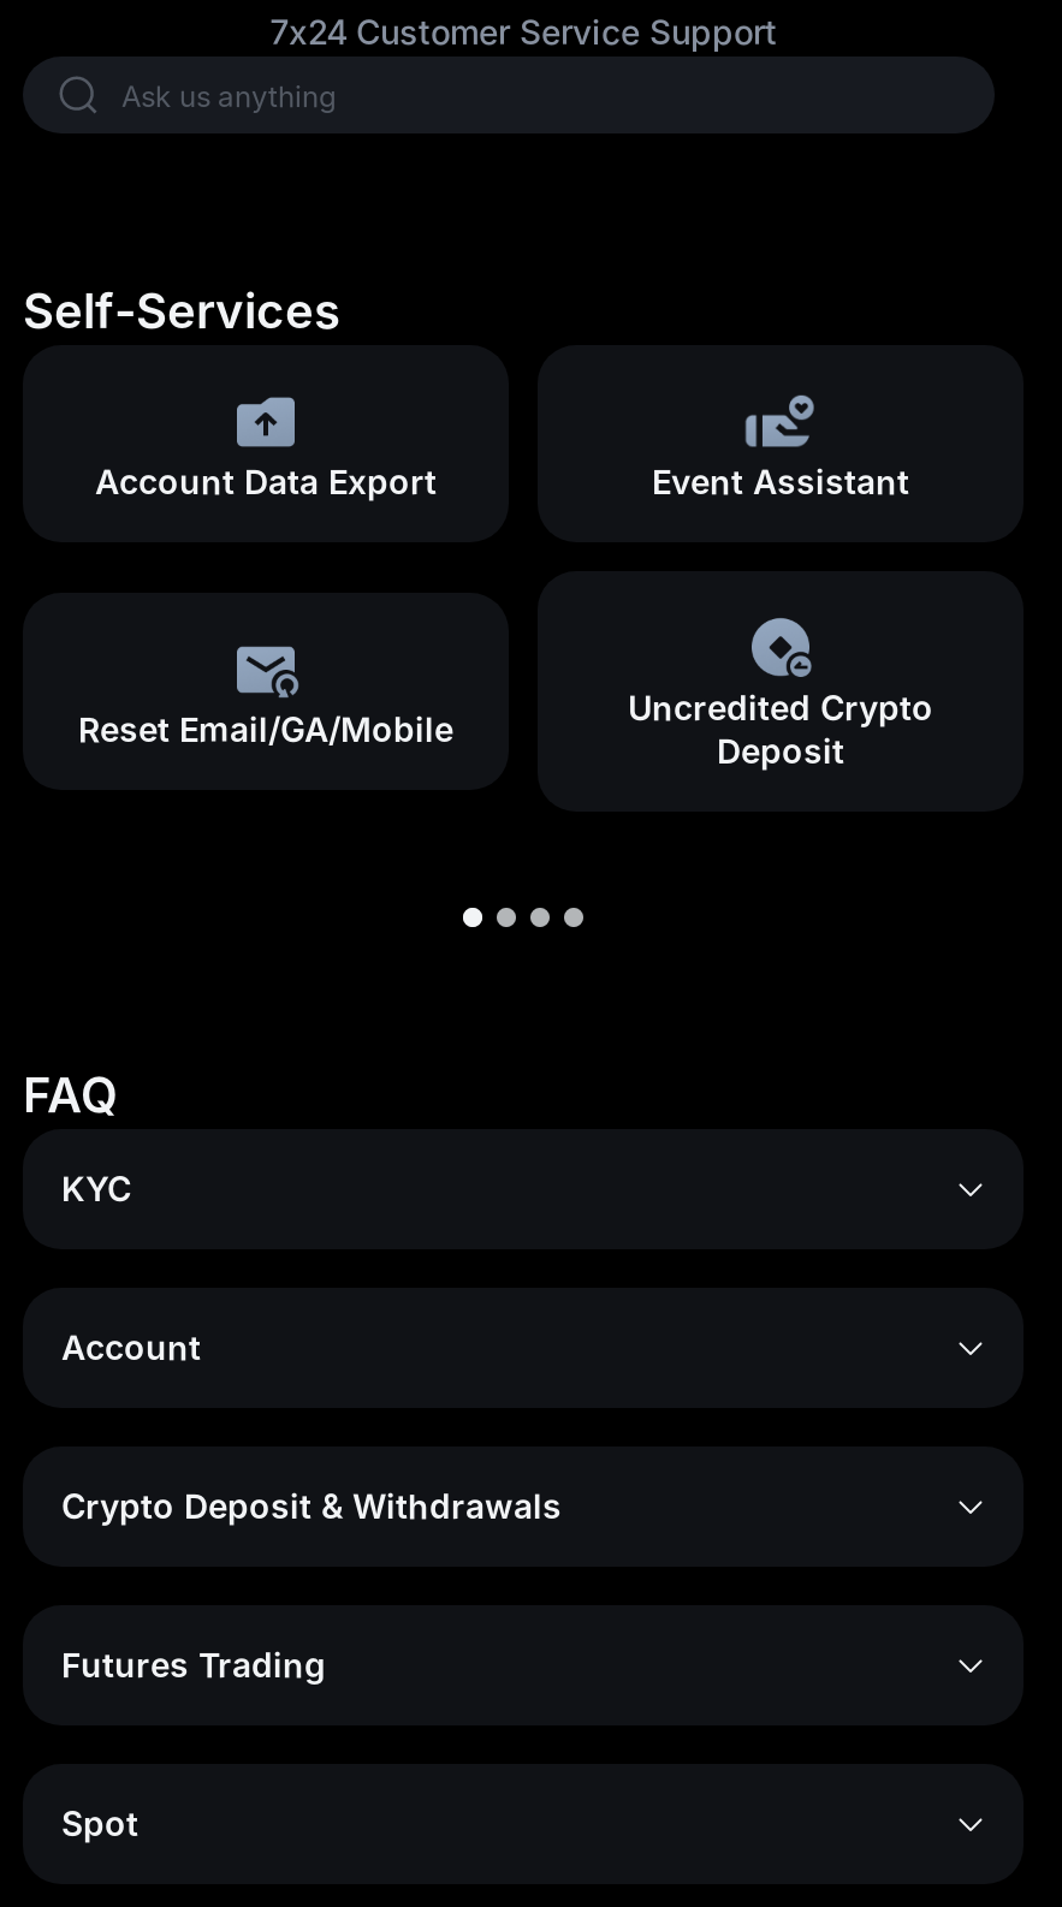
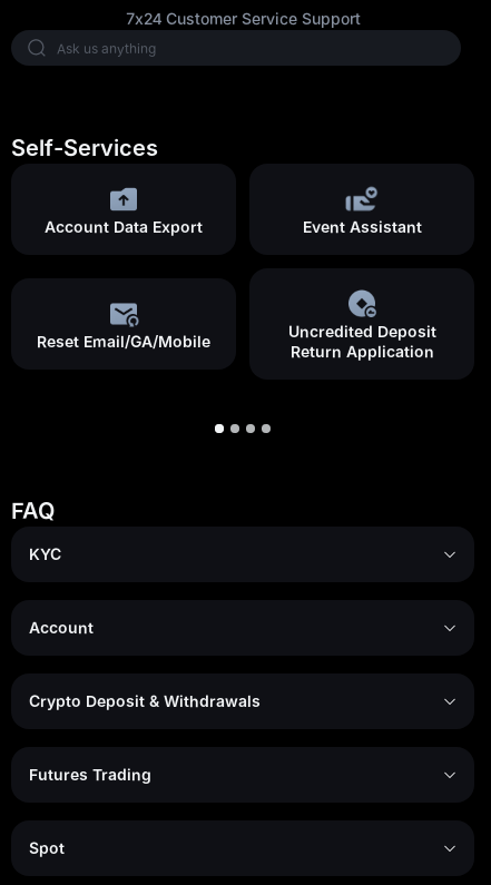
- Uncredited Crypto
- Deposit
+ Uncredited Deposit
+ Return Application
